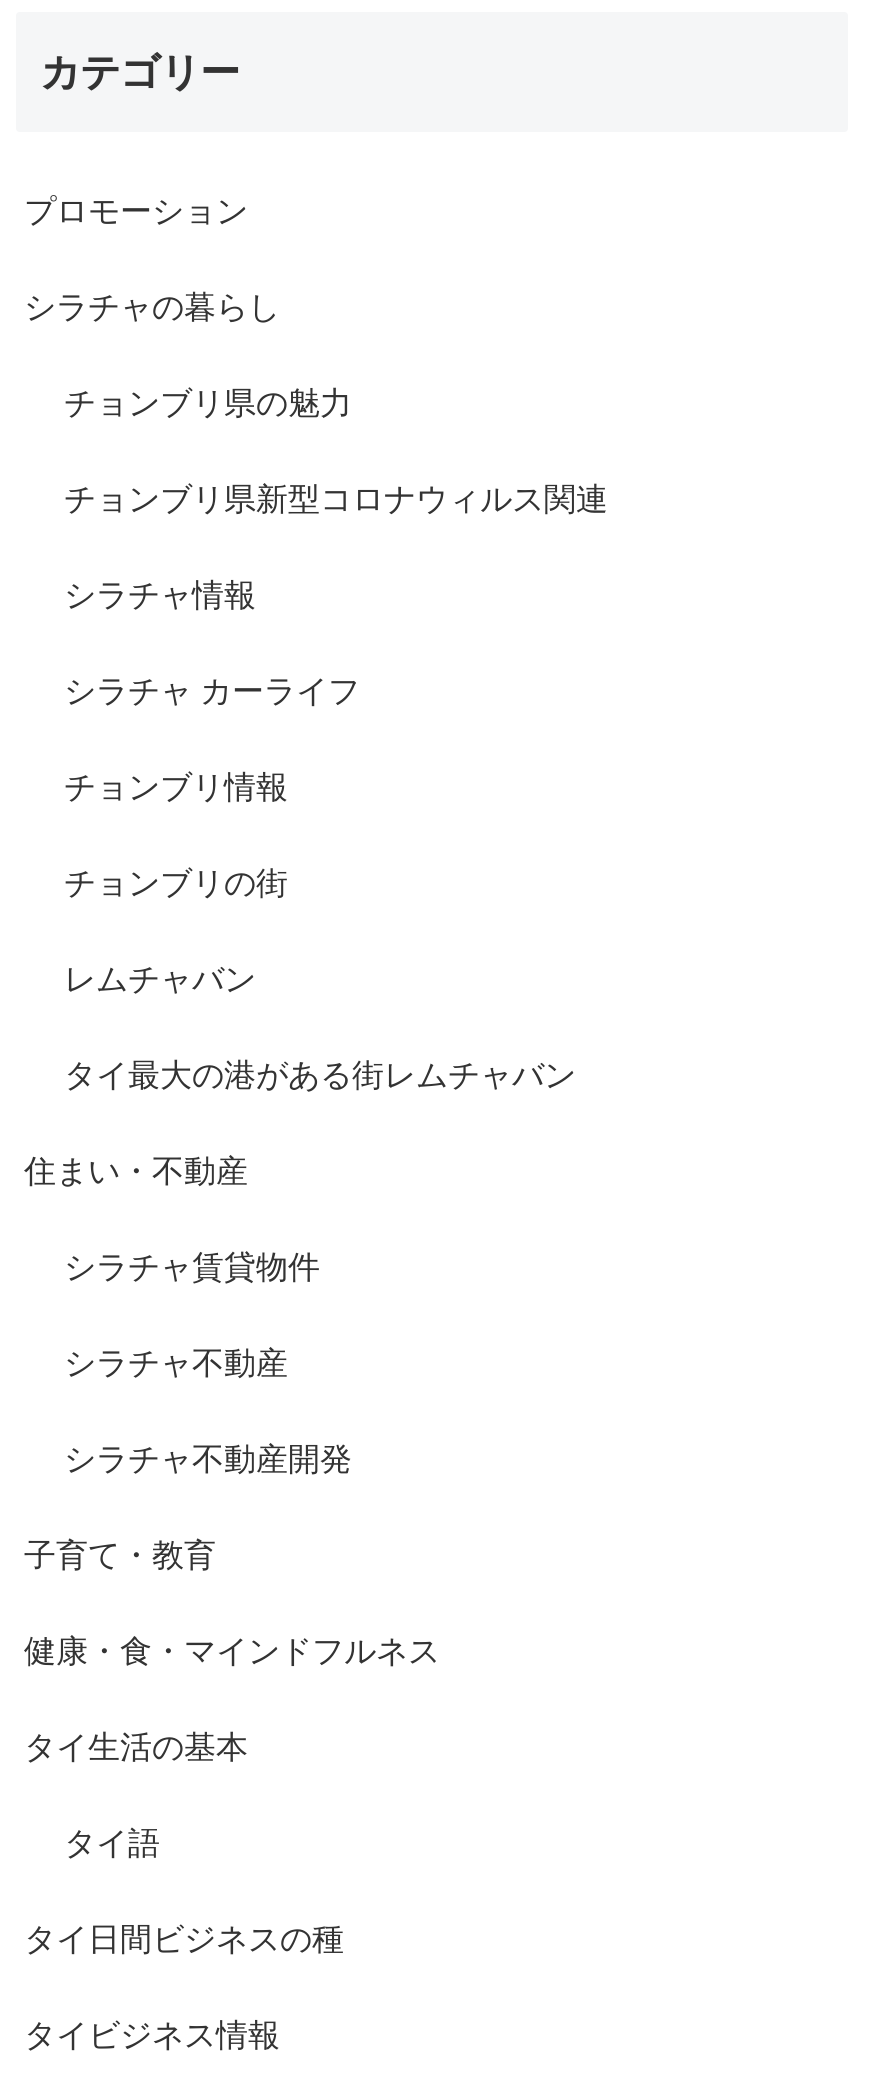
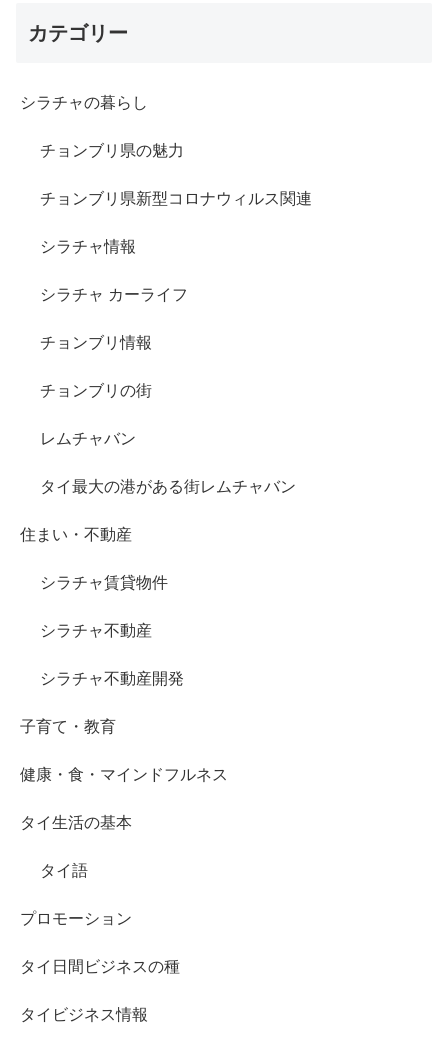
moved down: プロモーション

moved up: シラチャの暮らし | チョンブリ県の魅力 | チョンブリ県新型コロナウィルス関連 | ... | タイ生活の基本 | タイ語
